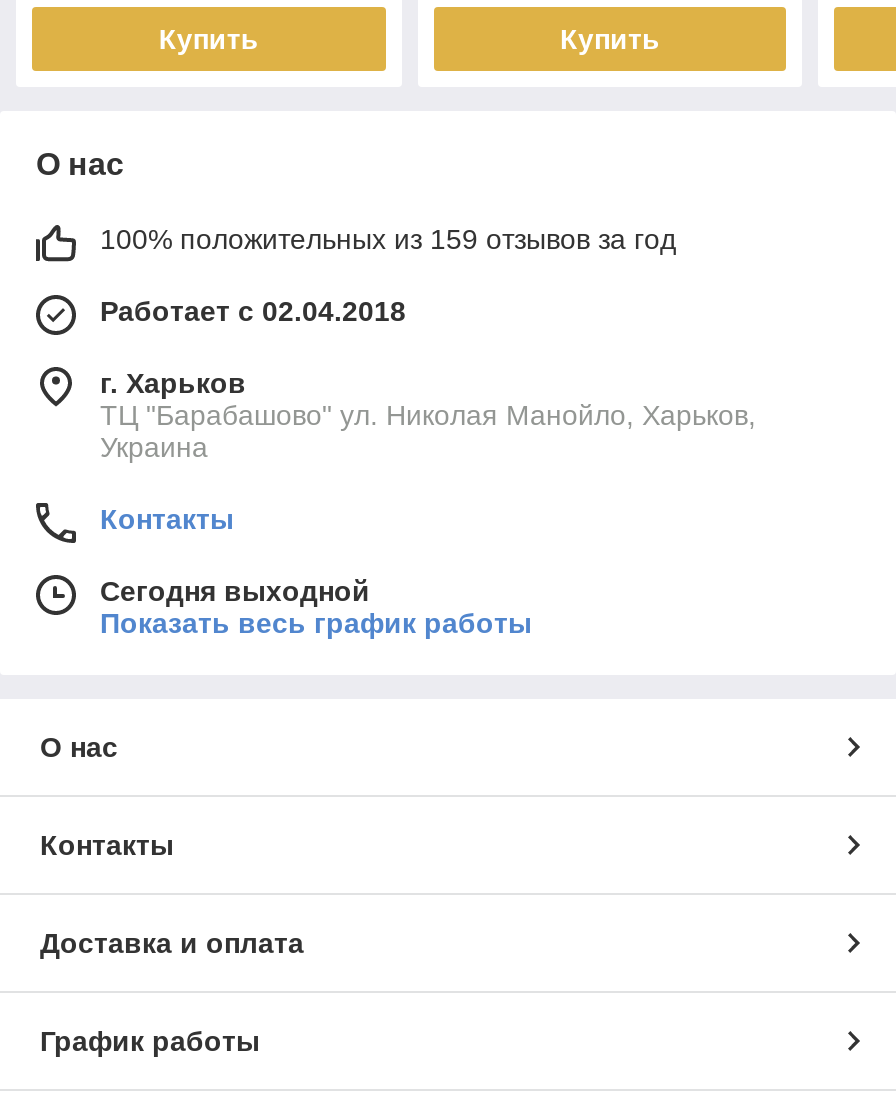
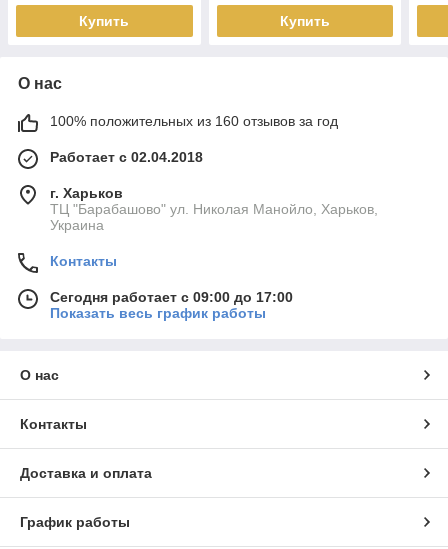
- 100% положительных из 159 отзывов за год
+ 100% положительных из 160 отзывов за год

- Сегодня выходной
+ Сегодня работает с 09:00 до 17:00
